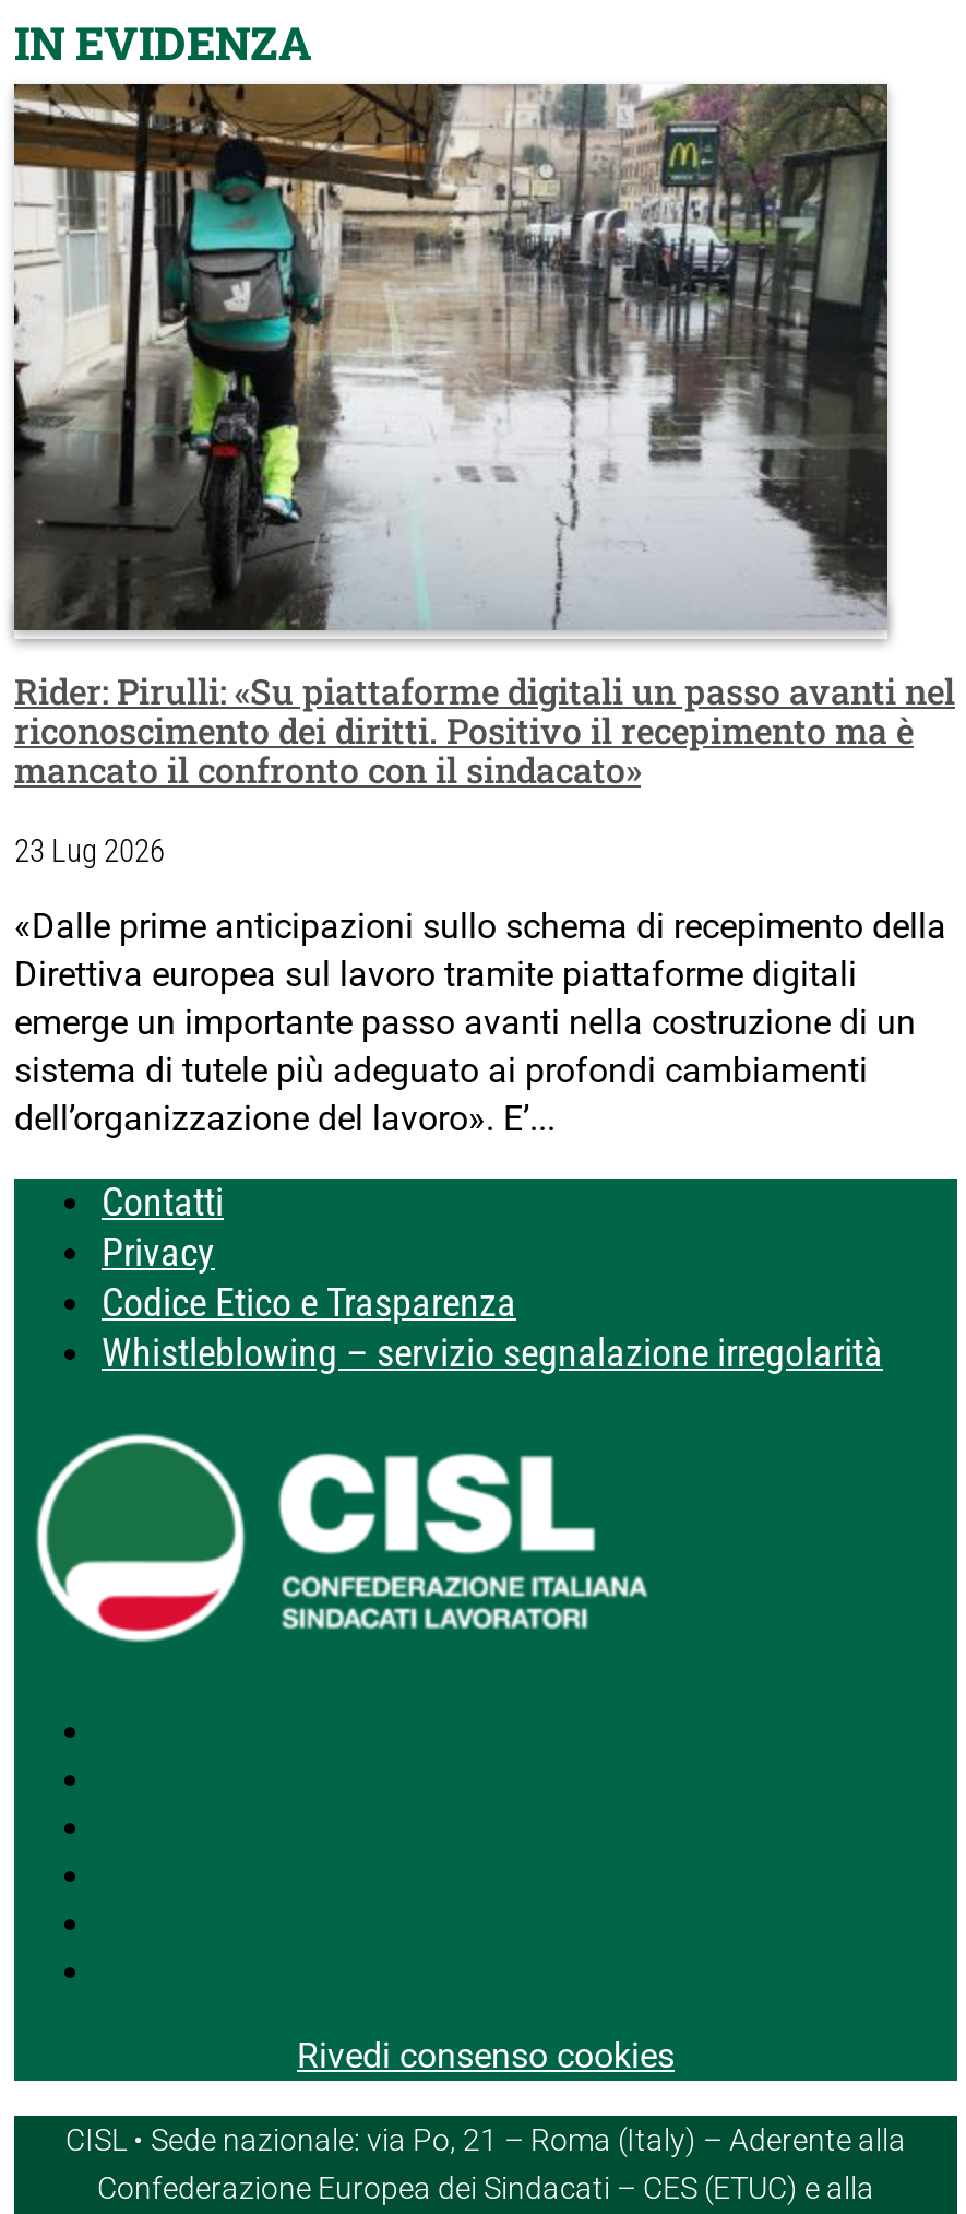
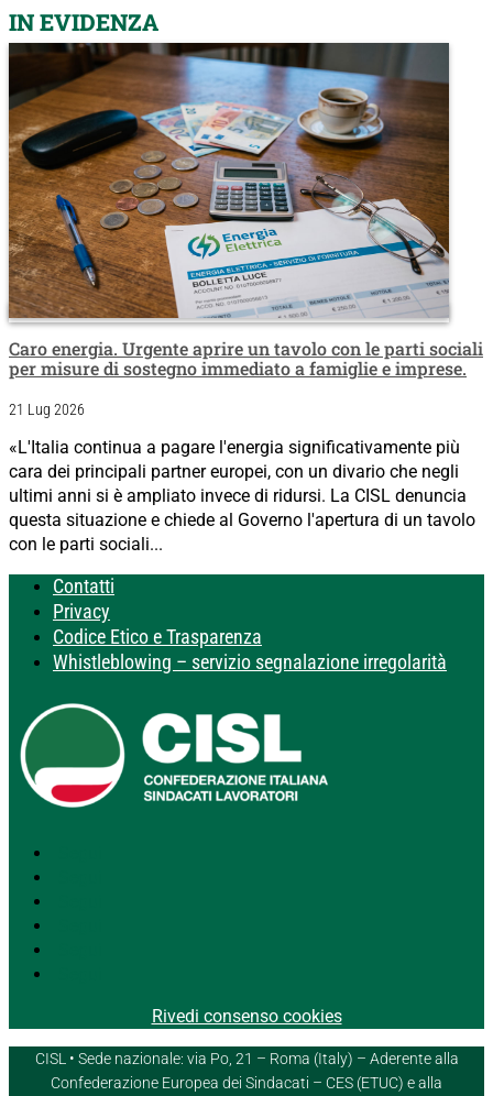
- [image]
- Rider: Pirulli: «Su piattaforme digitali un passo avanti nel
- riconoscimento dei diritti. Positivo il recepimento ma è
- mancato il confronto con il sindacato»
+ [image]
+ Caro energia. Urgente aprire un tavolo con le parti sociali
+ per misure di sostegno immediato a famiglie e imprese.

- 23 Lug 2026
+ 21 Lug 2026

- «Dalle prime anticipazioni sullo schema di recepimento della
- Direttiva europea sul lavoro tramite piattaforme digitali
- emerge un importante passo avanti nella costruzione di un
- sistema di tutele più adeguato ai profondi cambiamenti
- dell’organizzazione del lavoro». E’...
+ «L'Italia continua a pagare l'energia significativamente più
+ cara dei principali partner europei, con un divario che negli
+ ultimi anni si è ampliato invece di ridursi. La CISL denuncia
+ questa situazione e chiede al Governo l'apertura di un tavolo
+ con le parti sociali...
